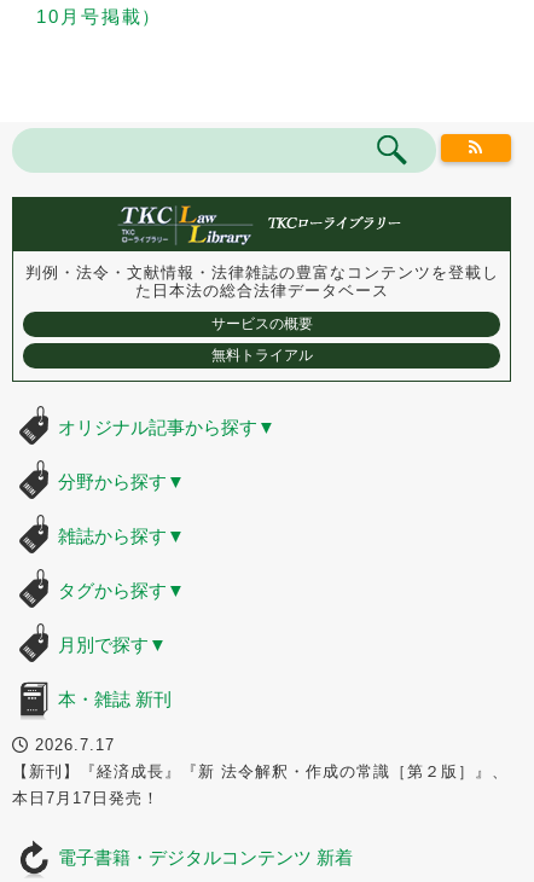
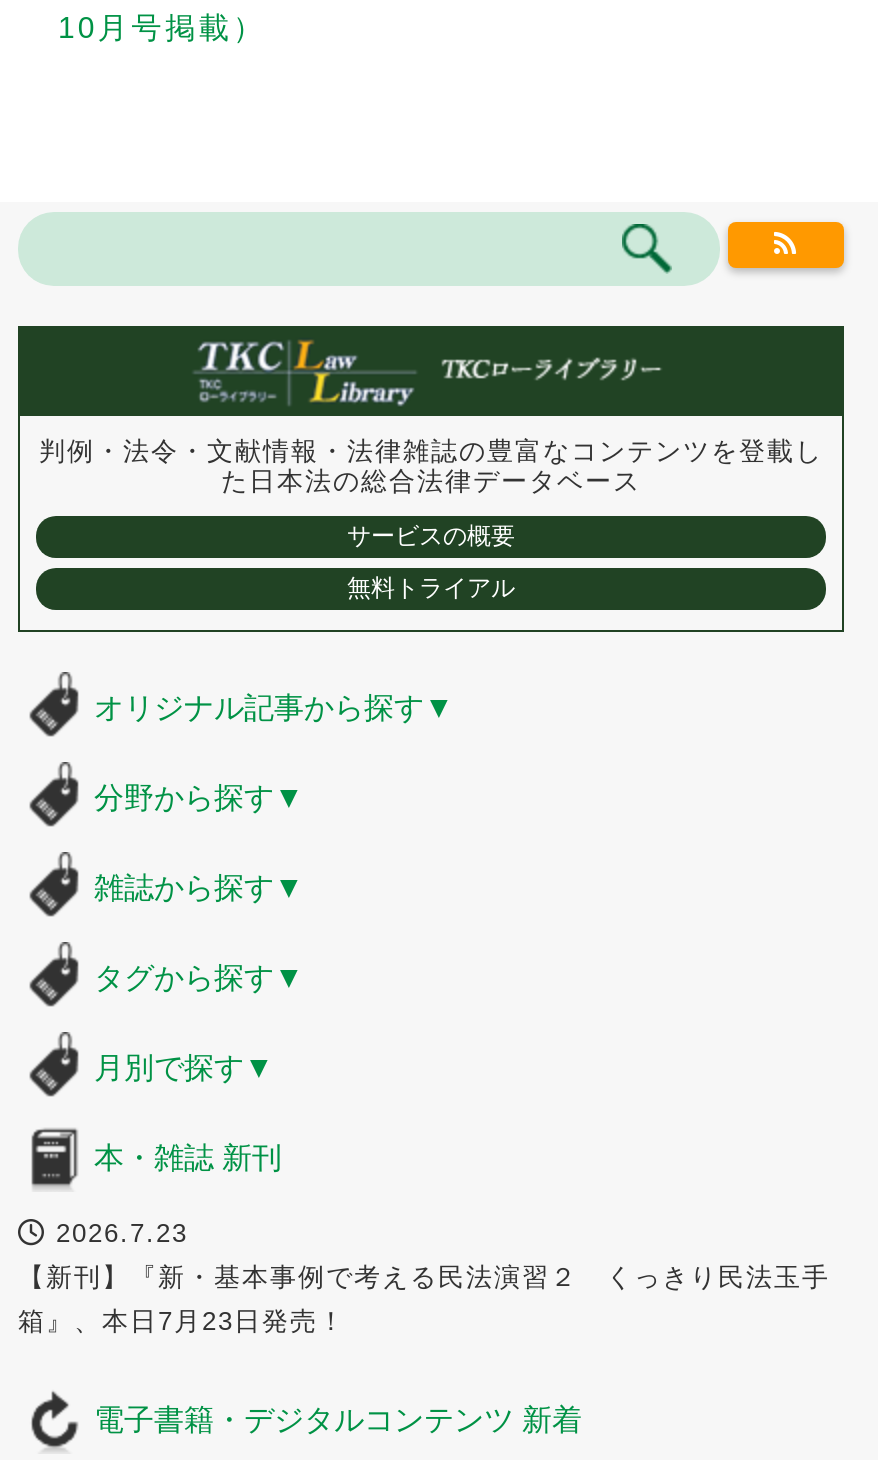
- 2026.7.17
+ 2026.7.23

- 【新刊】『経済成長』『新 法令解釈・作成の常識［第２版］』、
+ 【新刊】『新・基本事例で考える民法演習２ くっきり民法玉手

- 本日7月17日発売！
+ 箱』、本日7月23日発売！
